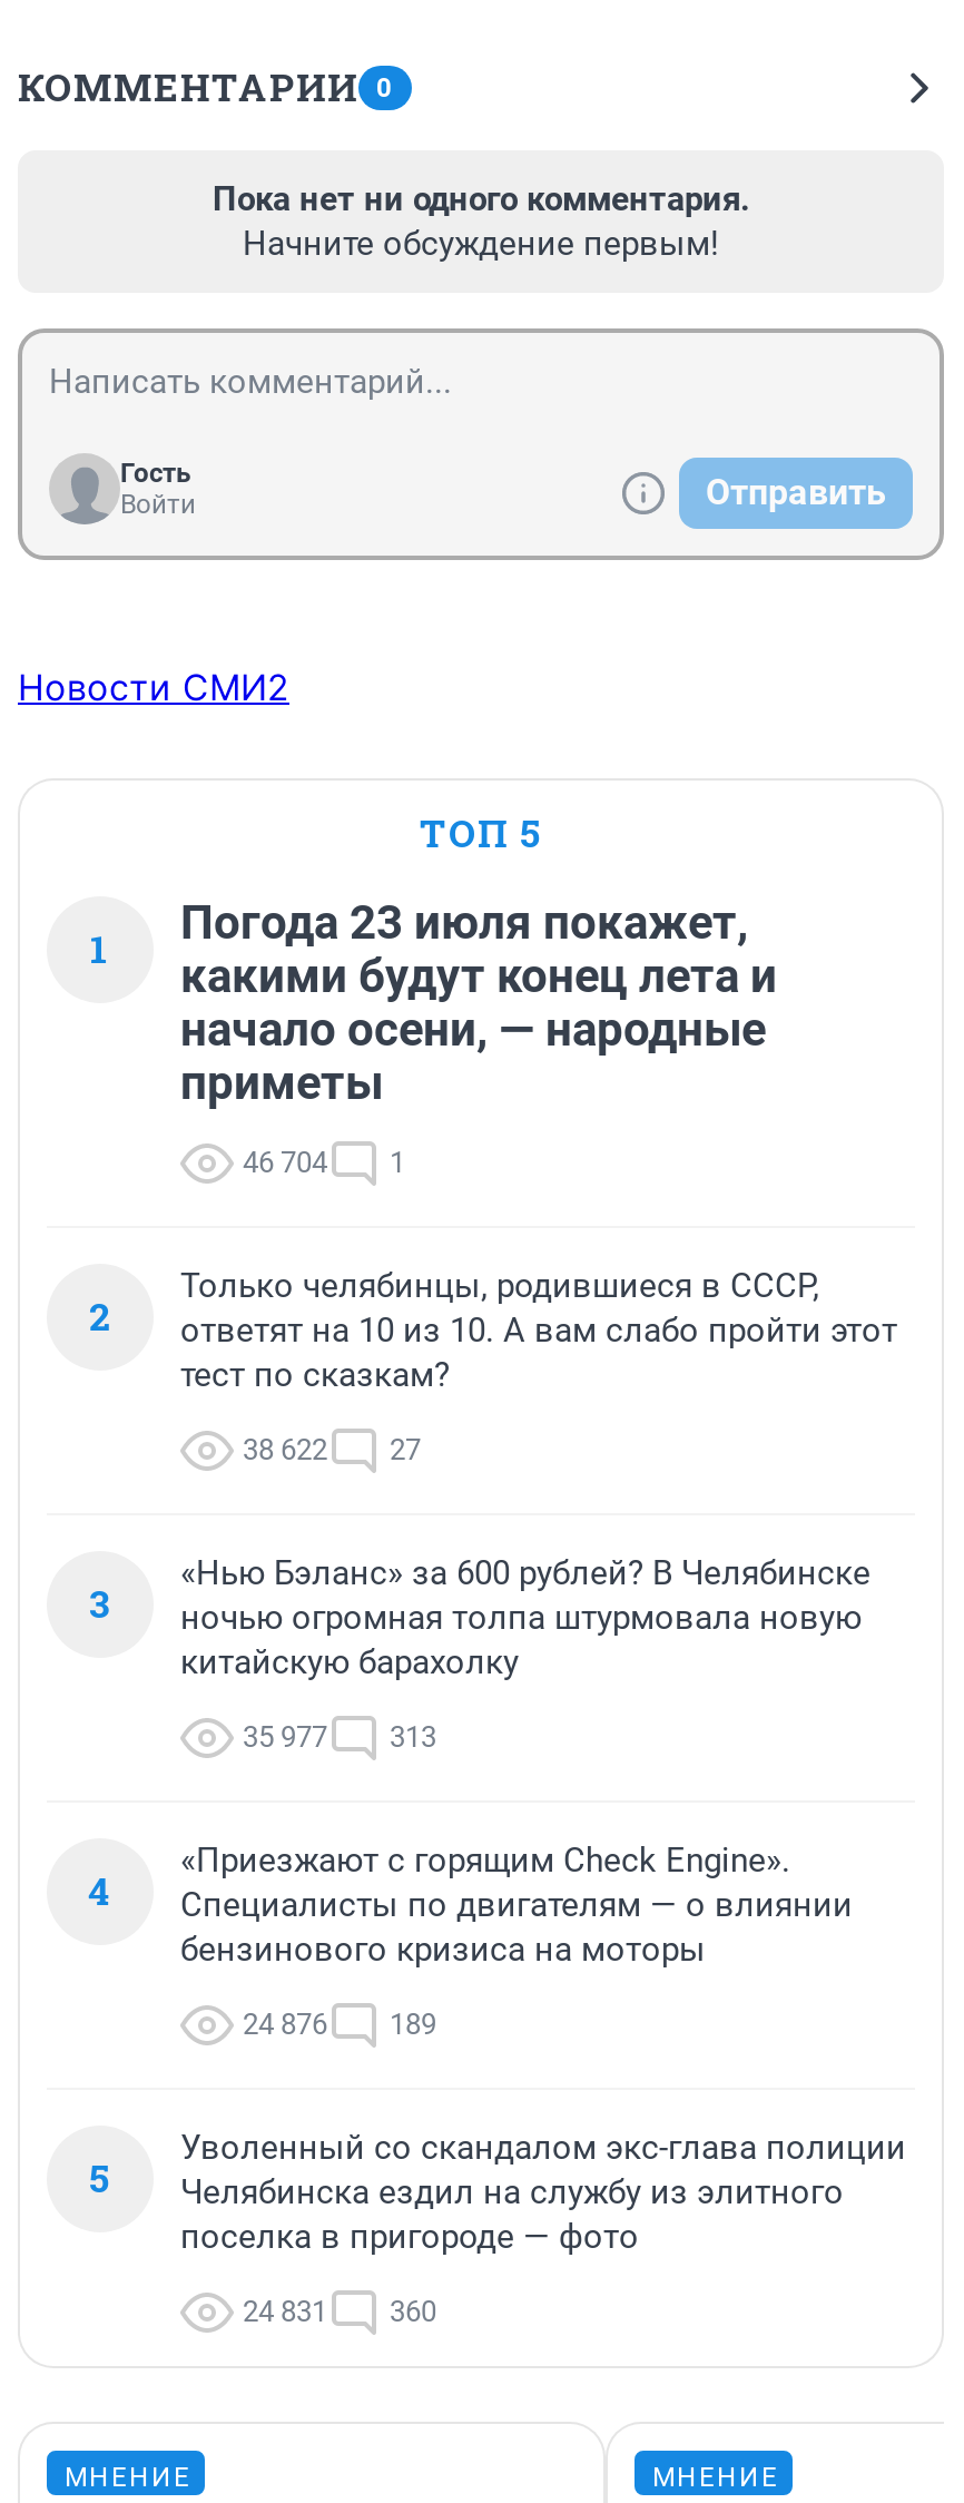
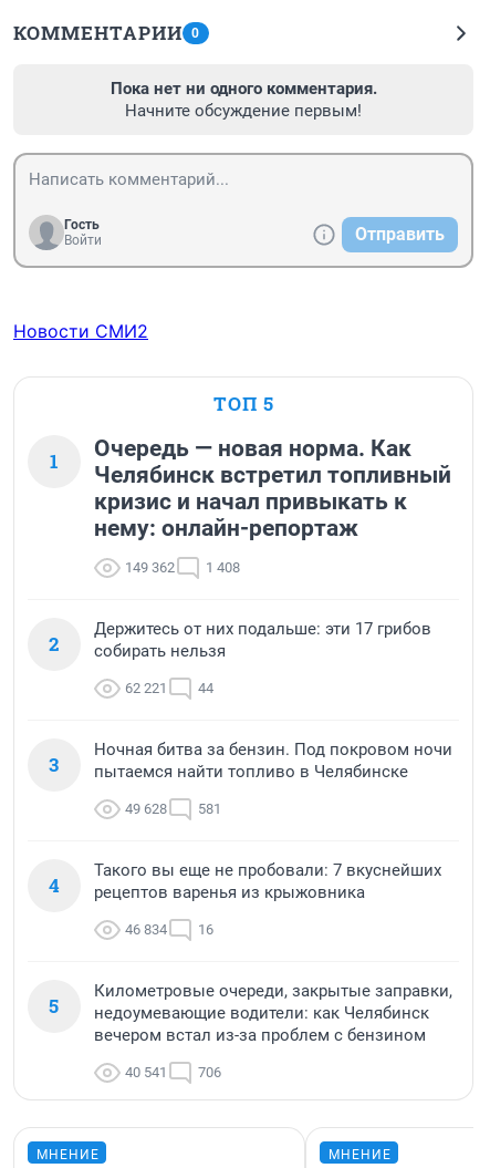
- Погода 23 июля покажет,
- какими будут конец лета и
- начало осени, — народные
- приметы
+ Очередь — новая норма. Как
+ Челябинск встретил топливный
+ кризис и начал привыкать к
+ нему: онлайн-репортаж

- 46 704
- 1
+ 149 362
+ 1 408

- Только челябинцы, родившиеся в СССР,
- ответят на 10 из 10. А вам слабо пройти этот
- тест по сказкам?
+ Держитесь от них подальше: эти 17 грибов
+ собирать нельзя

- 38 622
- 27
+ 62 221
+ 44

- «Нью Бэланс» за 600 рублей? В Челябинске
- ночью огромная толпа штурмовала новую
- китайскую барахолку
+ Ночная битва за бензин. Под покровом ночи
+ пытаемся найти топливо в Челябинске

- 35 977
- 313
+ 49 628
+ 581

- «Приезжают с горящим Check Engine».
- Специалисты по двигателям — о влиянии
- бензинового кризиса на моторы
+ Такого вы еще не пробовали: 7 вкуснейших
+ рецептов варенья из крыжовника

- 24 876
- 189
+ 46 834
+ 16

- Уволенный со скандалом экс-глава полиции
- Челябинска ездил на службу из элитного
- поселка в пригороде — фото
+ Километровые очереди, закрытые заправки,
+ недоумевающие водители: как Челябинск
+ вечером встал из-за проблем с бензином

- 24 831
- 360
+ 40 541
+ 706
